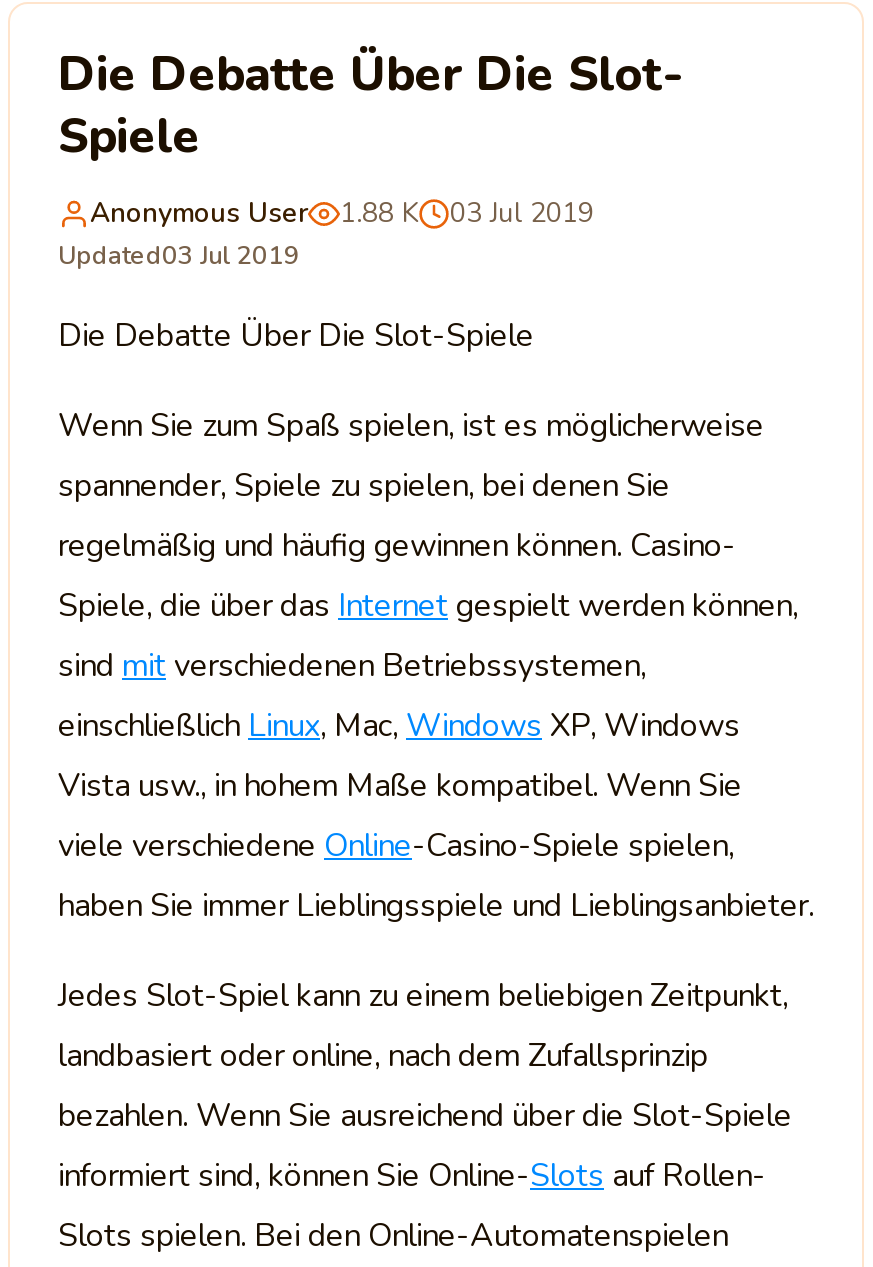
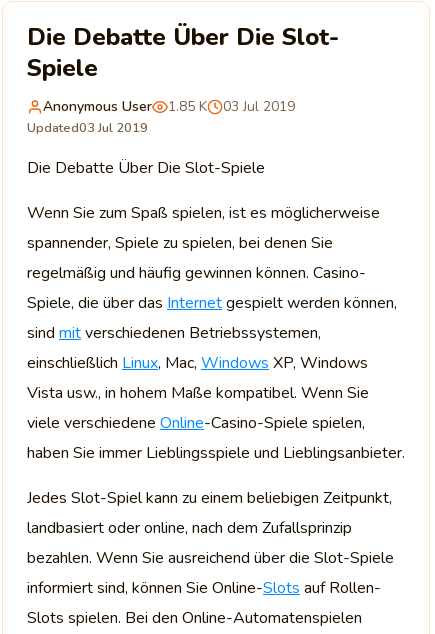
- Anonymous User 1.88 K 03 Jul 2019
+ Anonymous User 1.85 K 03 Jul 2019
